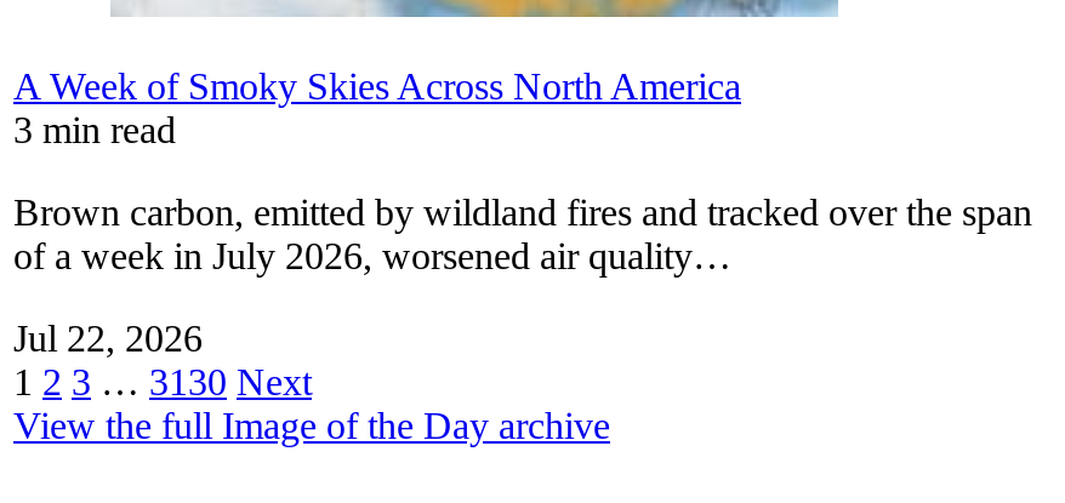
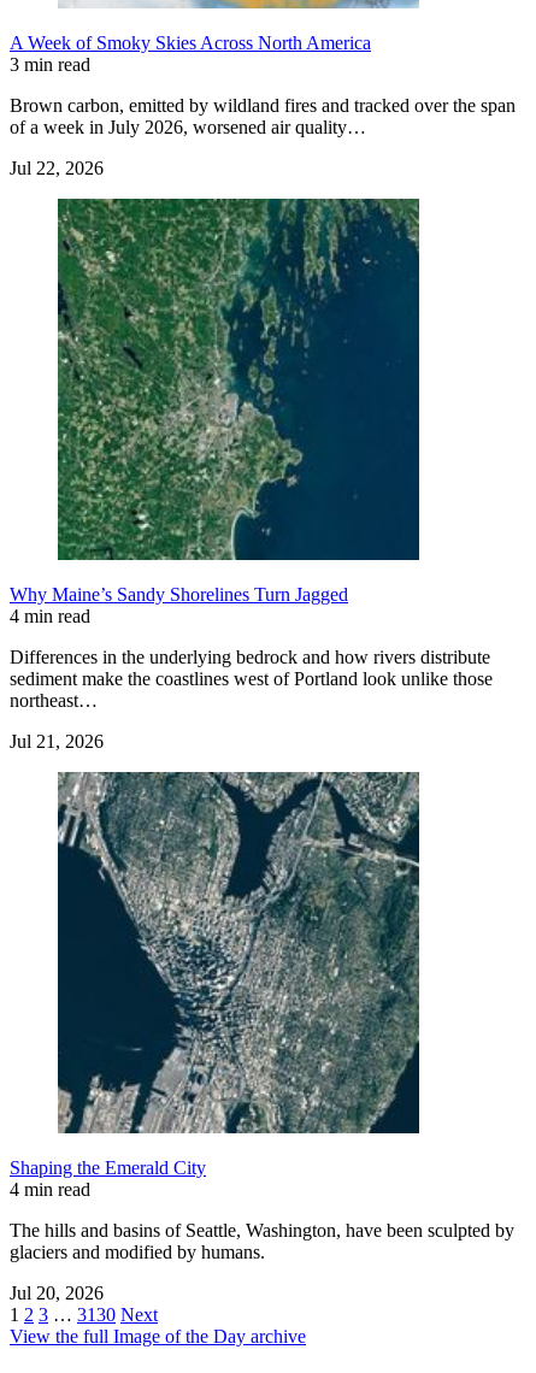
+ [image]
+ Why Maine’s Sandy Shorelines Turn Jagged
+ 4 min read
+ Differences in the underlying bedrock and how rivers distribute
+ sediment make the coastlines west of Portland look unlike those
+ northeast…
+ Jul 21, 2026

+ [image]
+ Shaping the Emerald City
+ 4 min read
+ The hills and basins of Seattle, Washington, have been sculpted by
+ glaciers and modified by humans.
+ Jul 20, 2026
